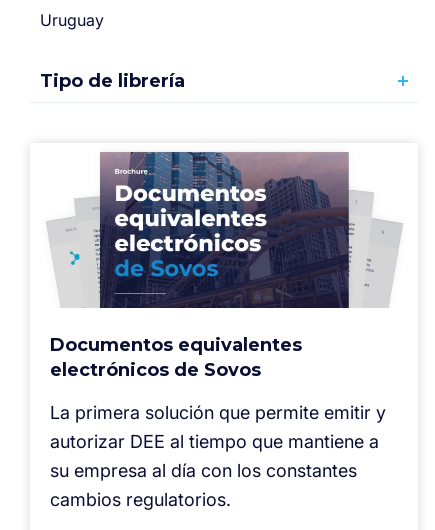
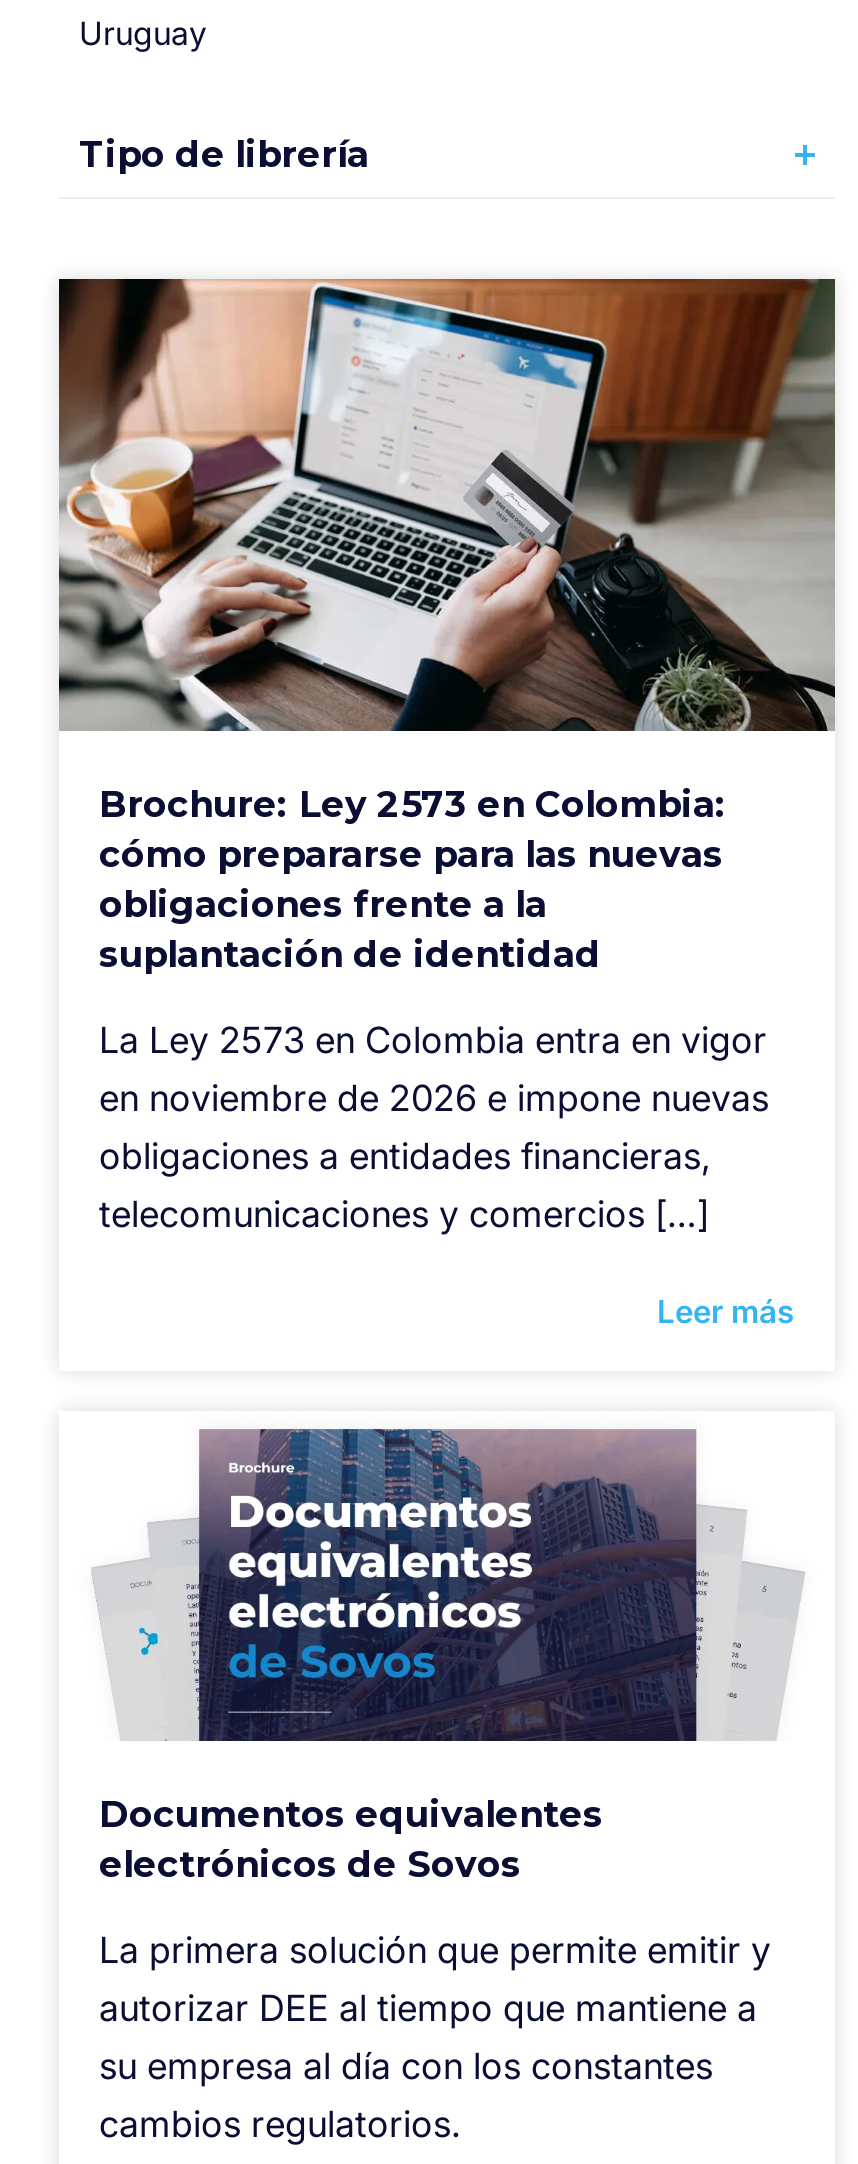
+ [image]
+ Brochure: Ley 2573 en Colombia:
+ cómo prepararse para las nuevas
+ obligaciones frente a la
+ suplantación de identidad
+ La Ley 2573 en Colombia entra en vigor
+ en noviembre de 2026 e impone nuevas
+ obligaciones a entidades financieras,
+ telecomunicaciones y comercios […]
+ Leer más
